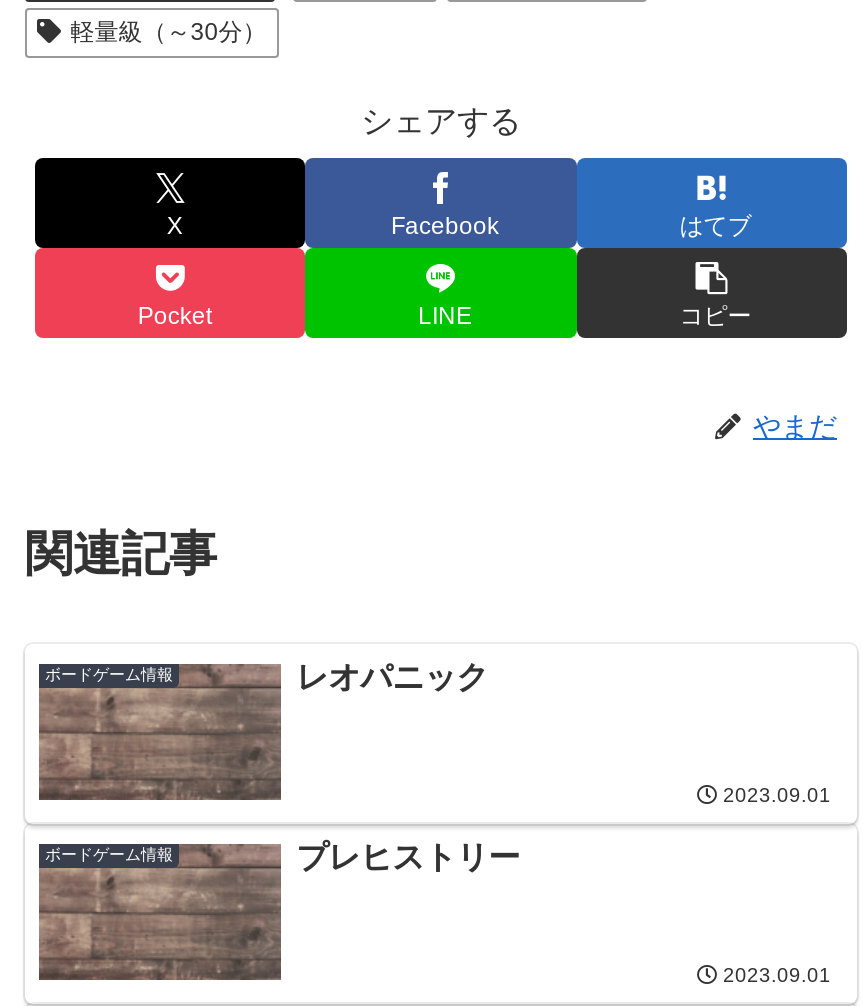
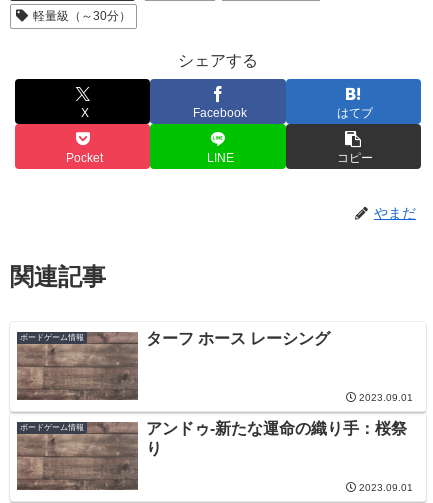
- レオパニック
+ ターフ ホース レーシング

- プレヒストリー
+ アンドゥ-新たな運命の織り手：桜祭
+ り
